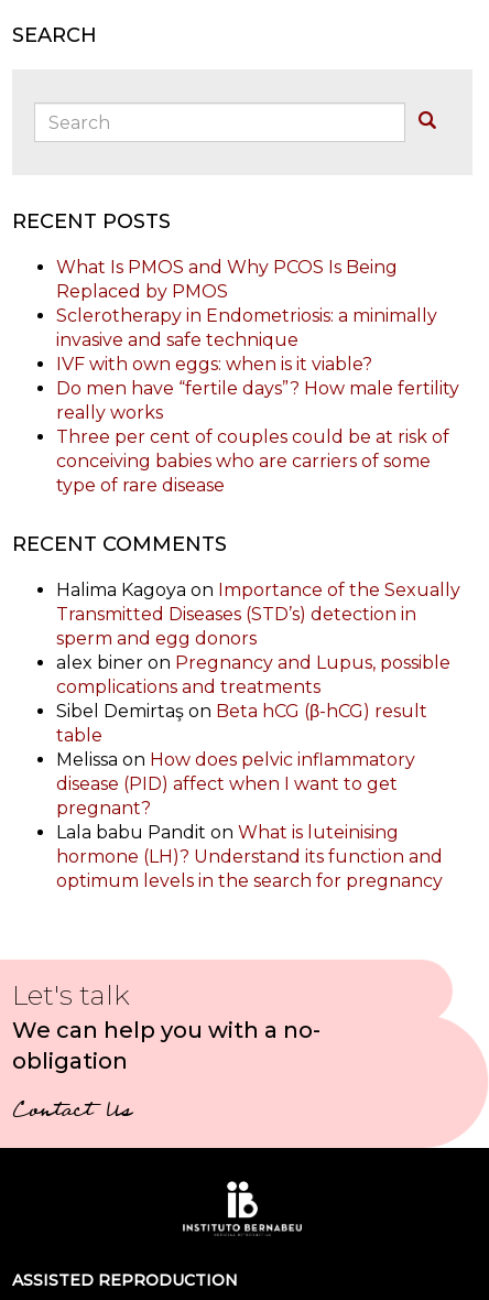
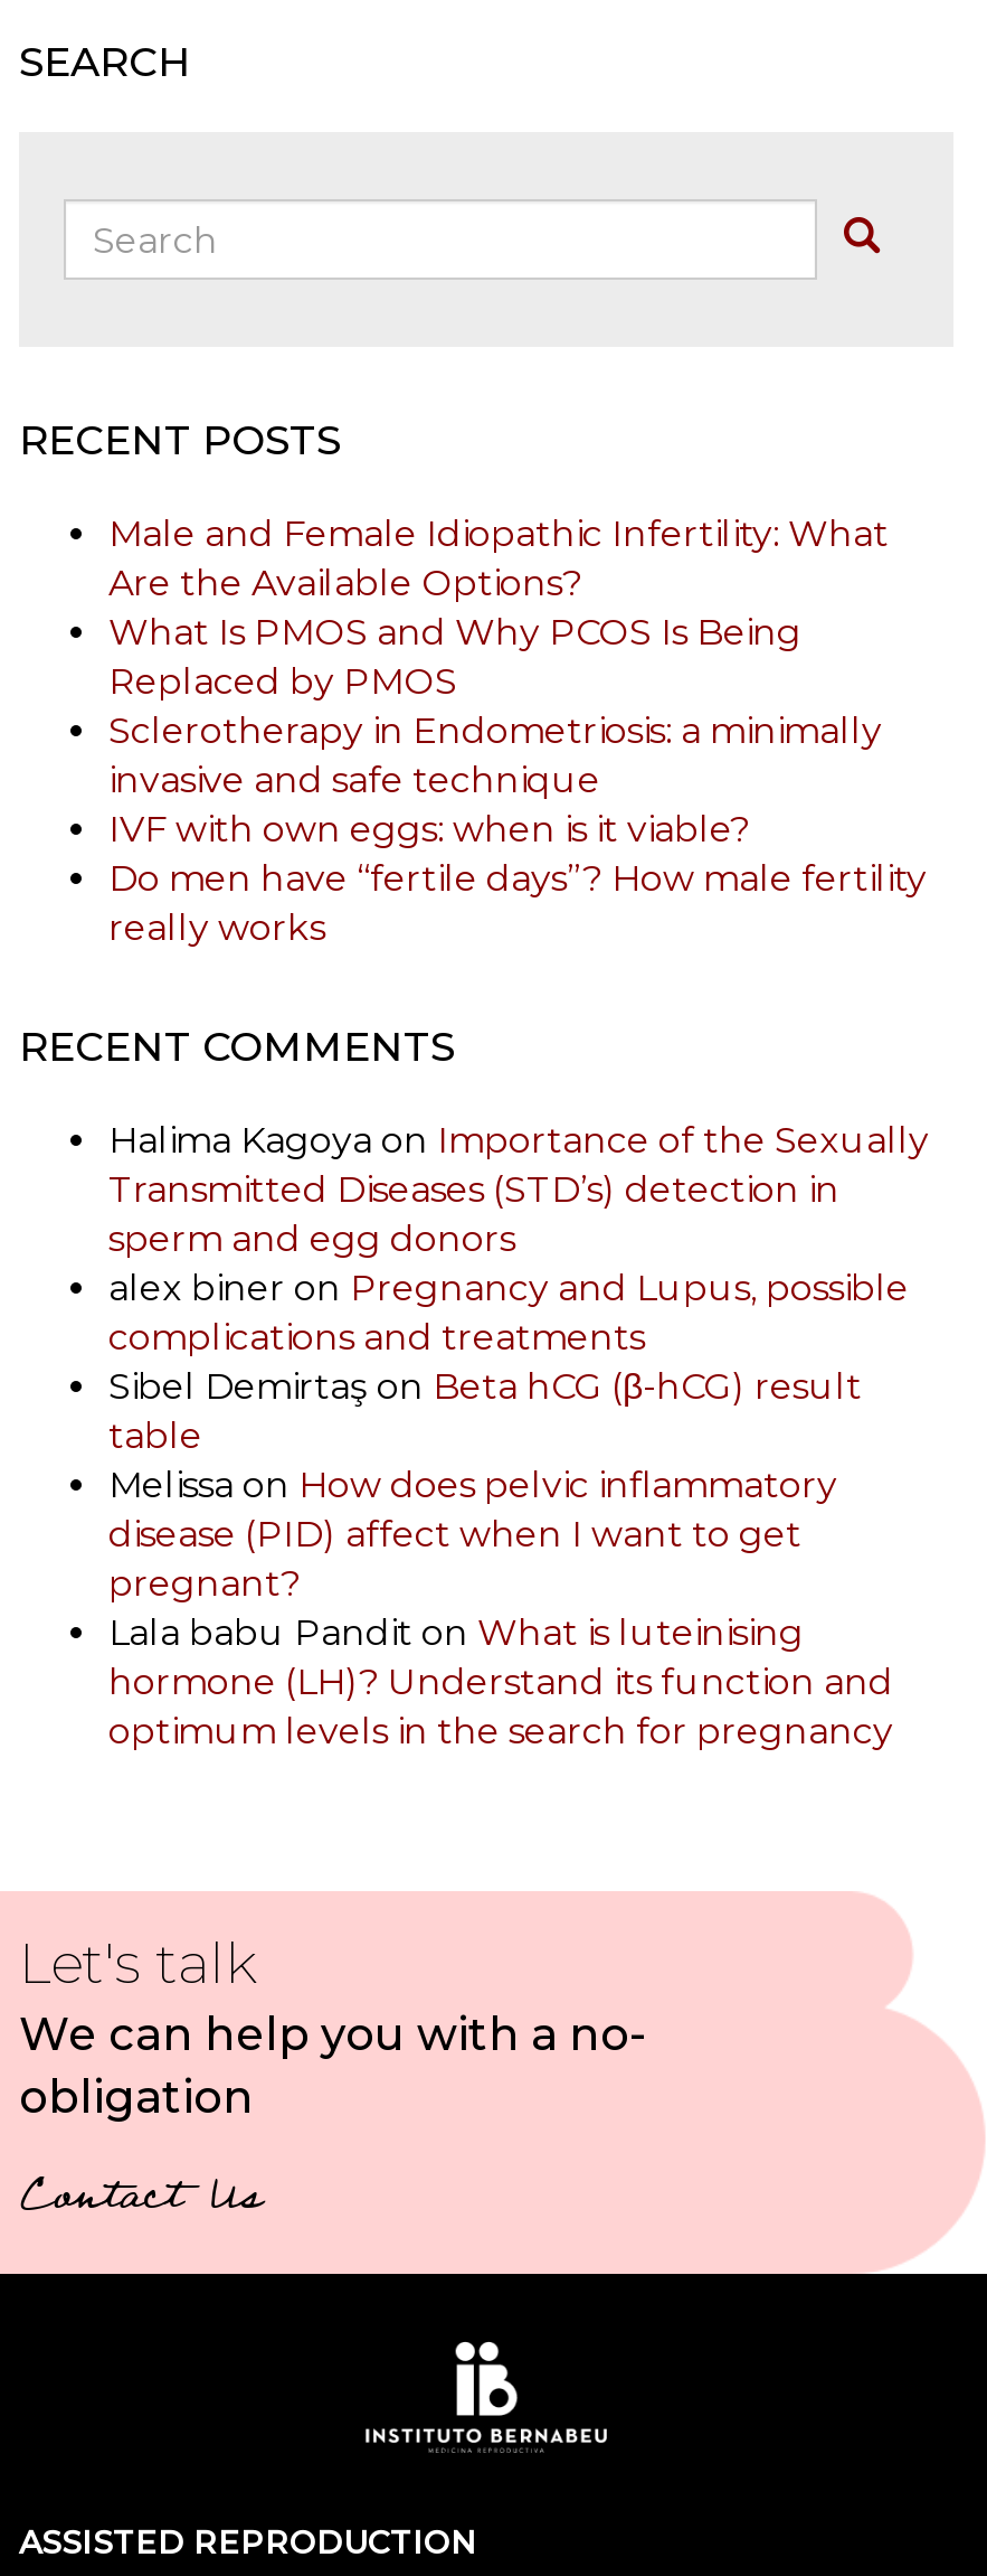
+ Male and Female Idiopathic Infertility: What
+ Are the Available Options?

moved down: What Is PMOS and Why PCOS Is Being | Replaced by PMOS | Sclerotherapy in Endometriosis: a minimally | invasive and safe technique | IVF with own eggs: when is it viable? | Do men have “fertile days”? How male fertility | really works

- Three per cent of couples could be at risk of
- conceiving babies who are carriers of some
- type of rare disease
